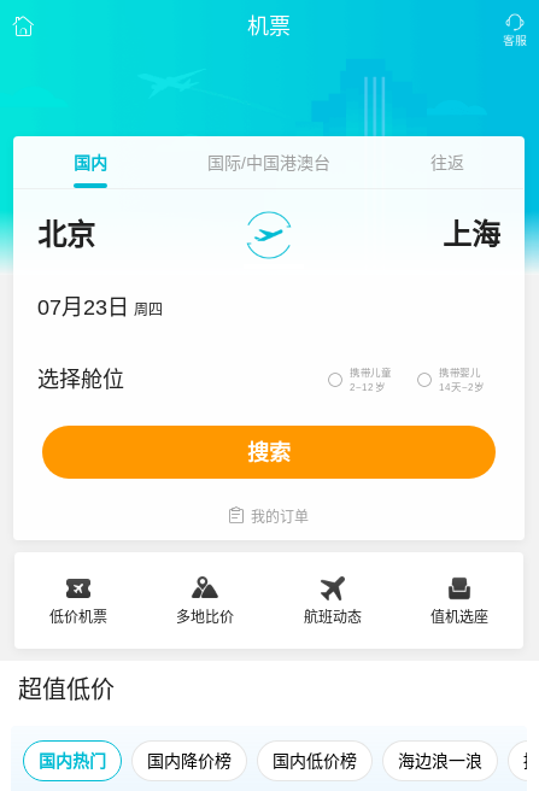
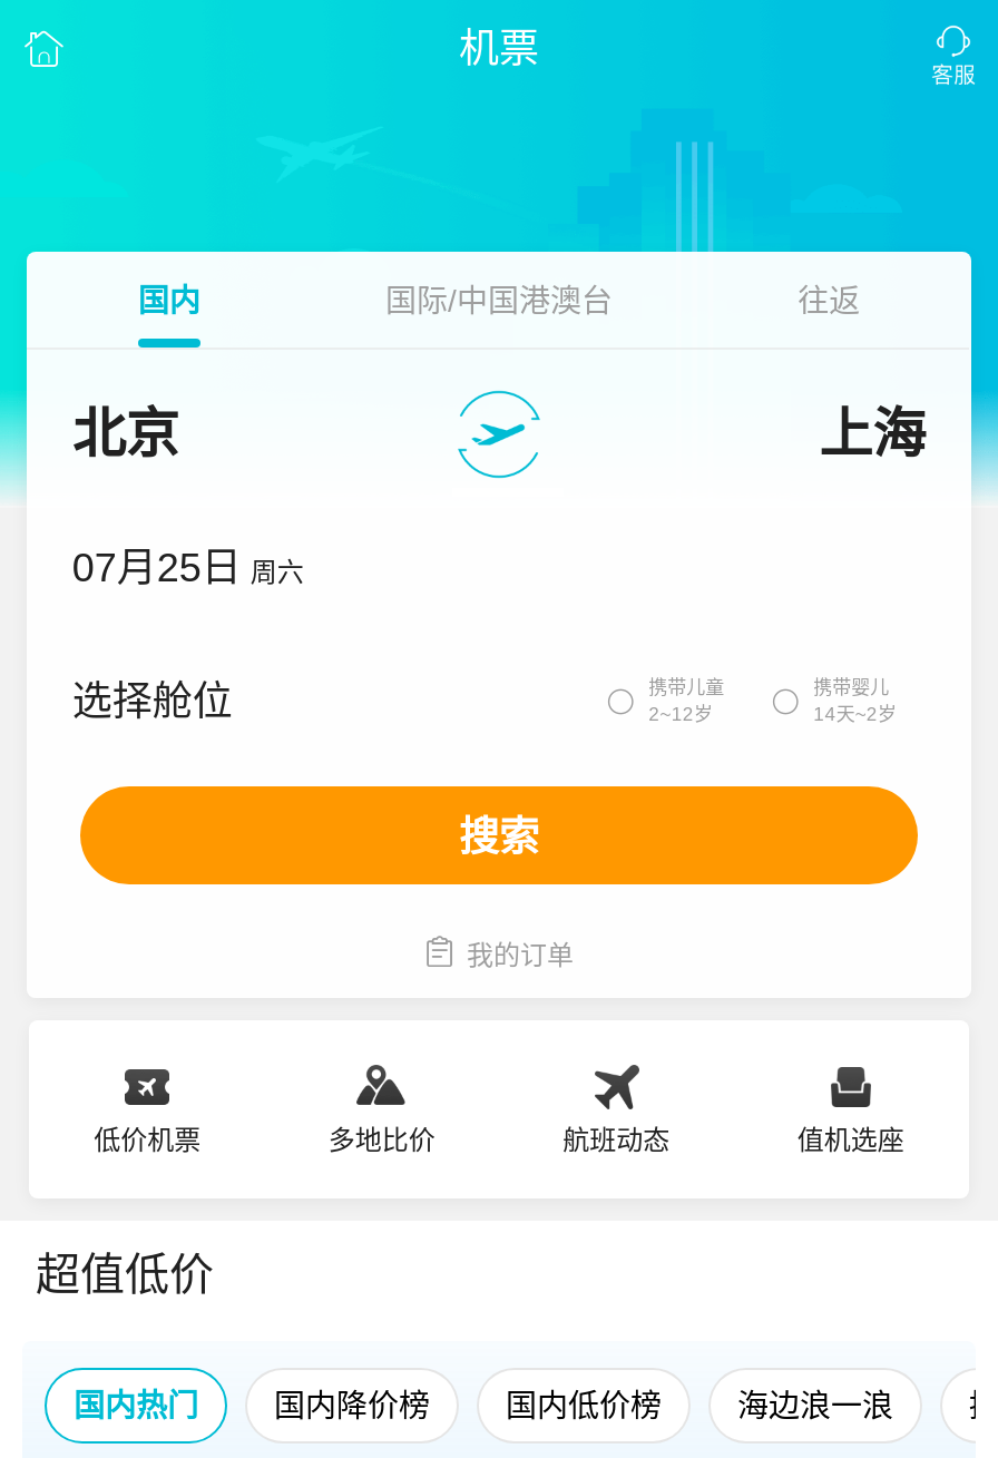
- 07月23日 周四
+ 07月25日 周六
